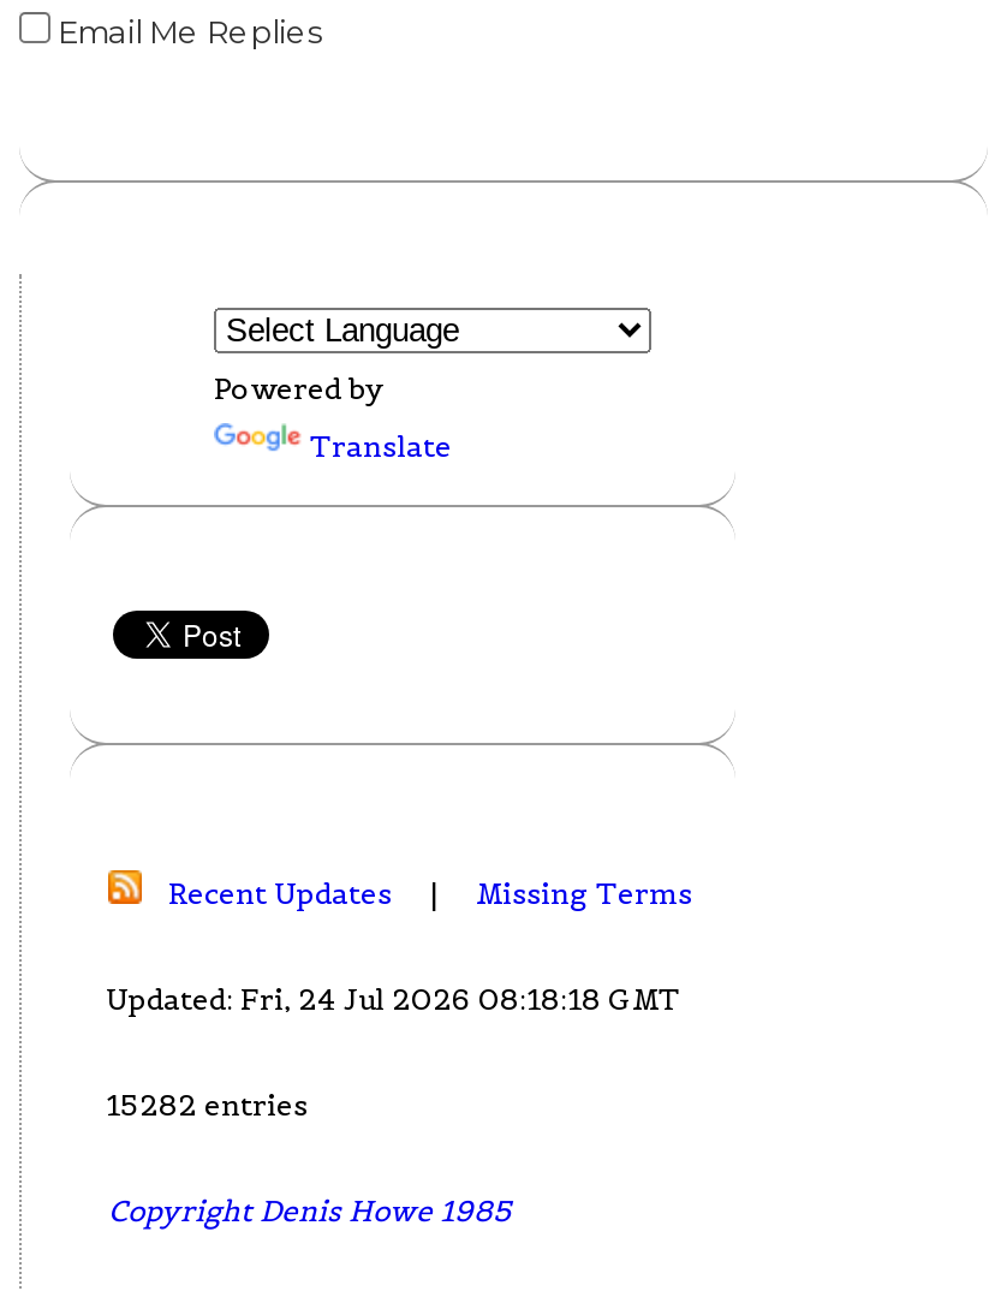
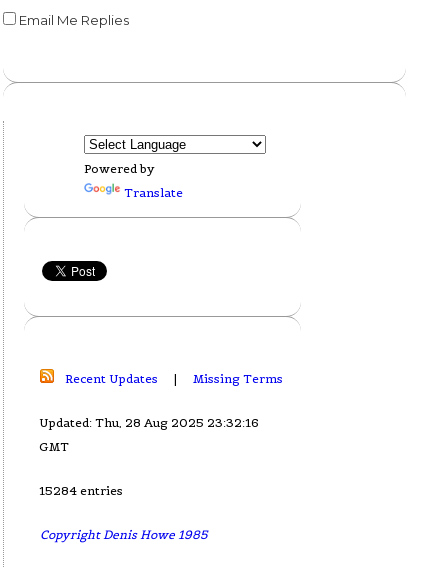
- Updated: Fri, 24 Jul 2026 08:18:18 GMT
- 15282 entries
+ Updated: Thu, 28 Aug 2025 23:32:16
+ GMT
+ 15284 entries
